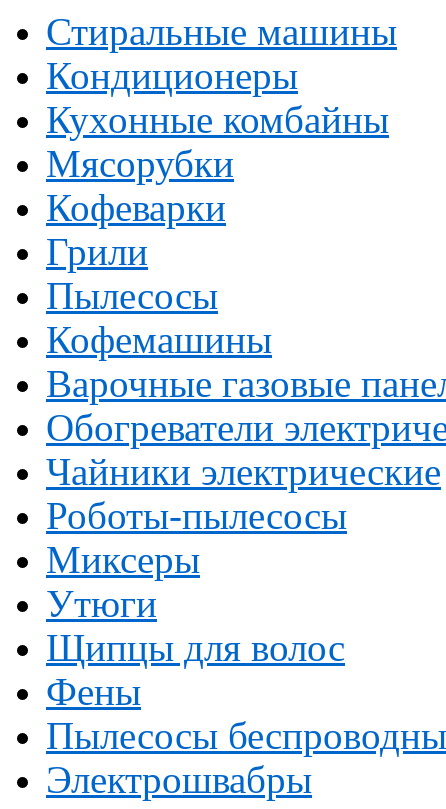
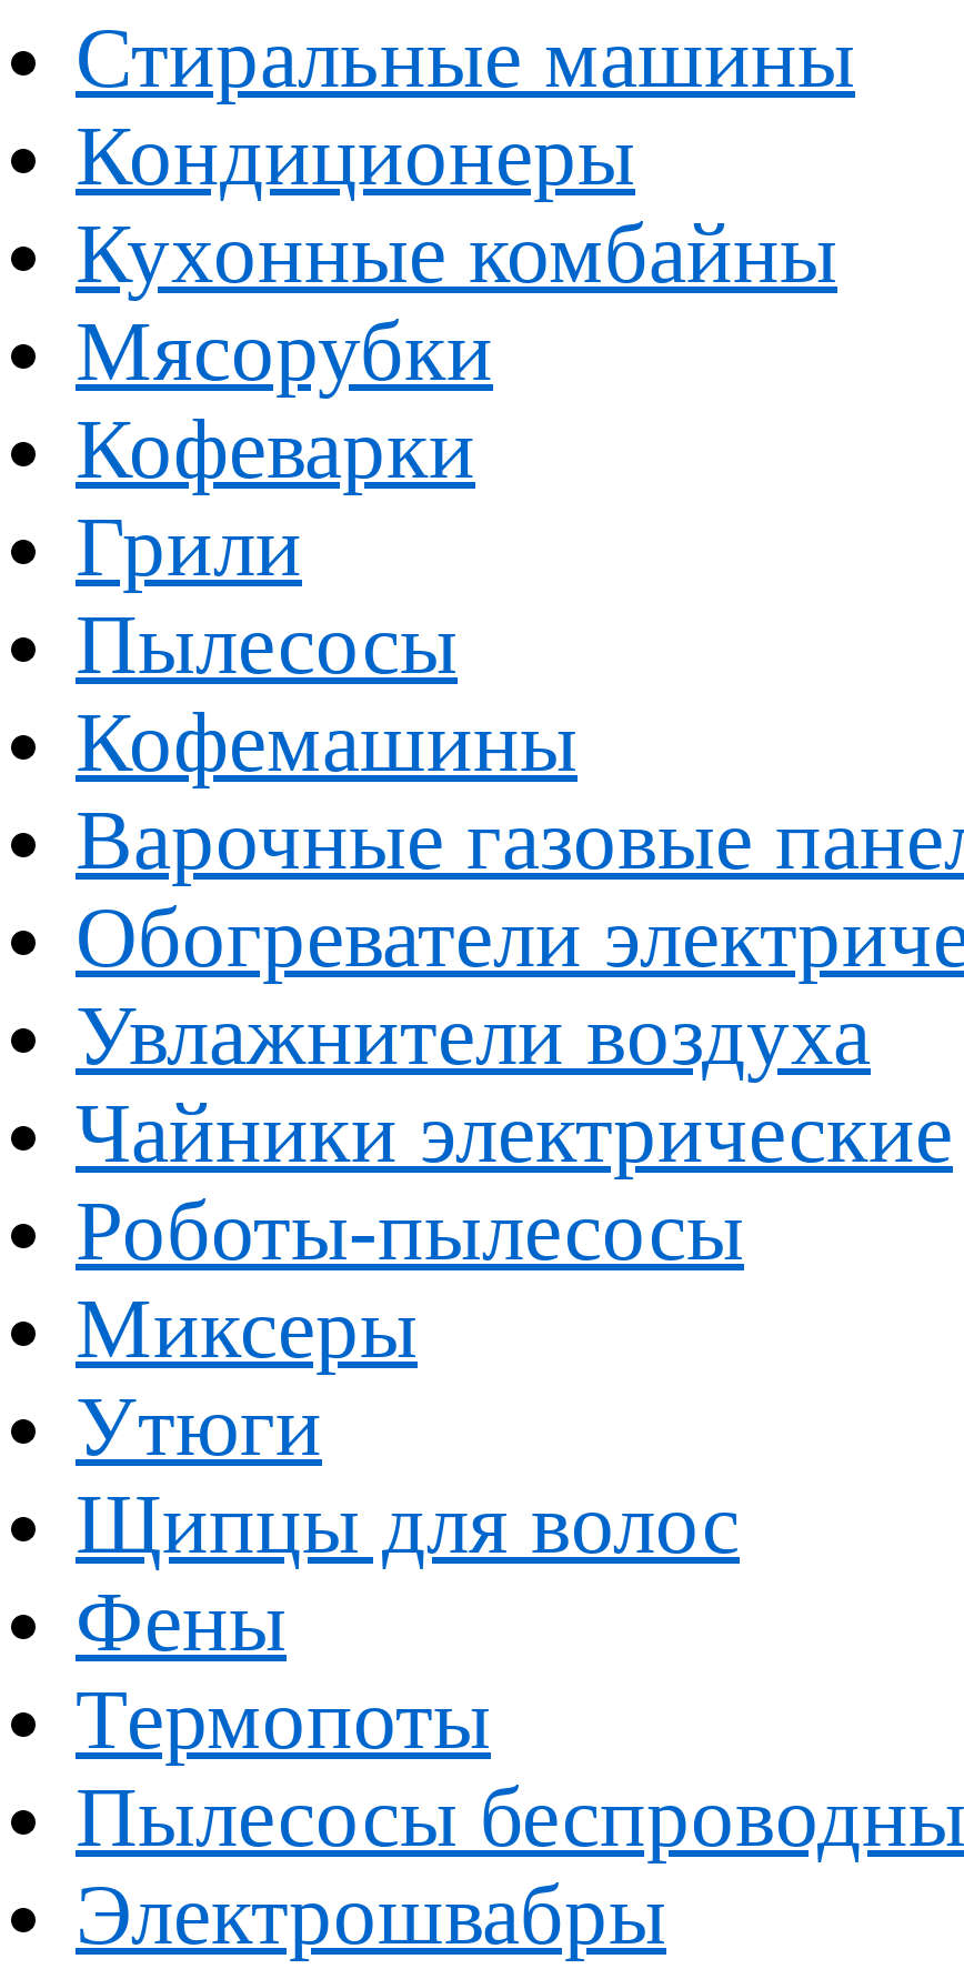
+ Увлажнители воздуха

+ Термопоты
